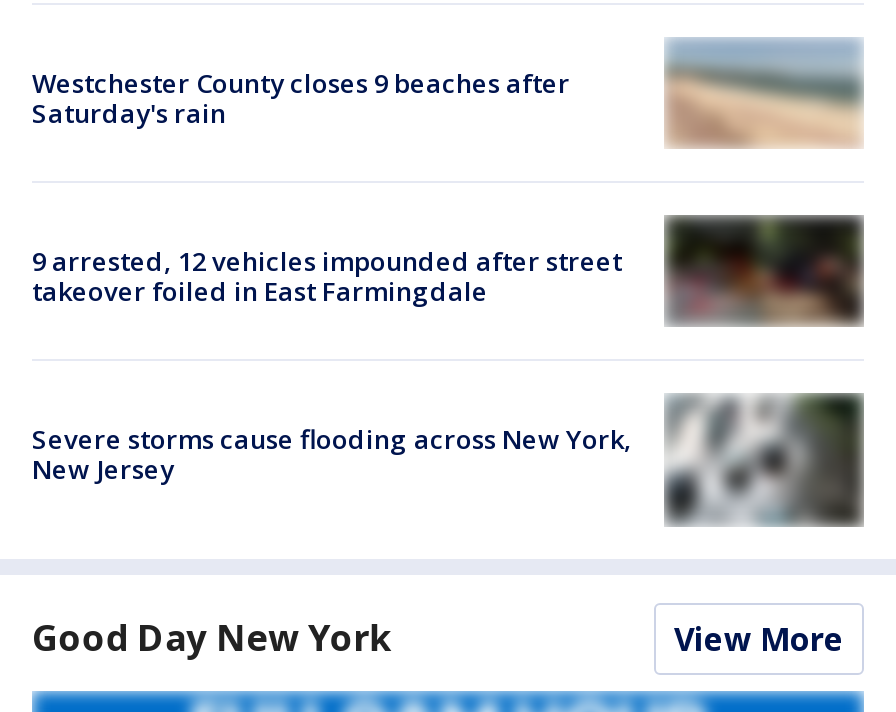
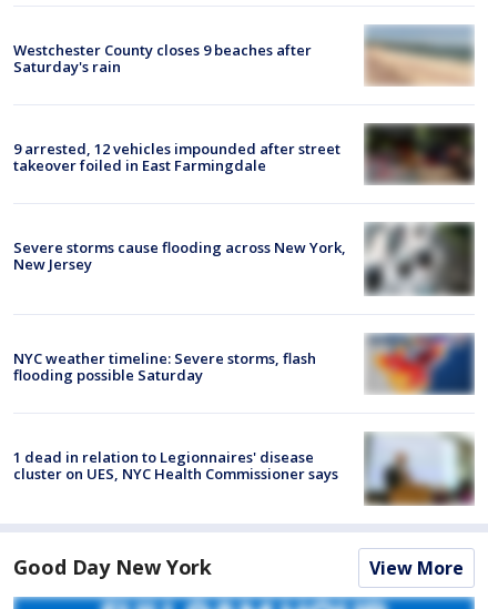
+ NYC weather timeline: Severe storms, flash
+ flooding possible Saturday

+ [image]
+ 1 dead in relation to Legionnaires' disease
+ cluster on UES, NYC Health Commissioner says

+ [image]
